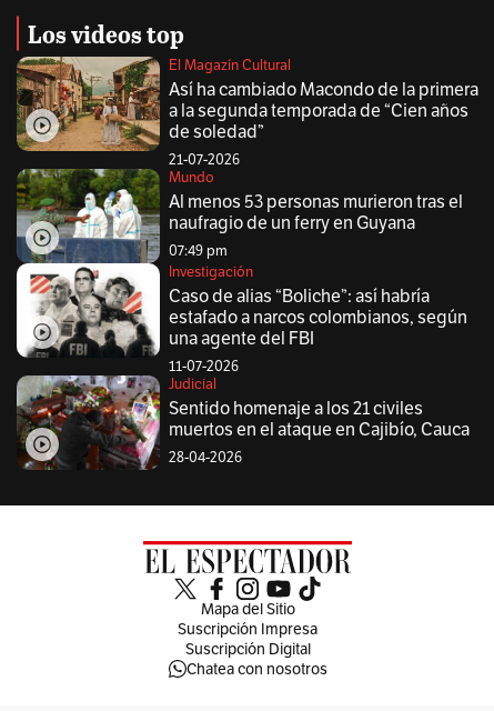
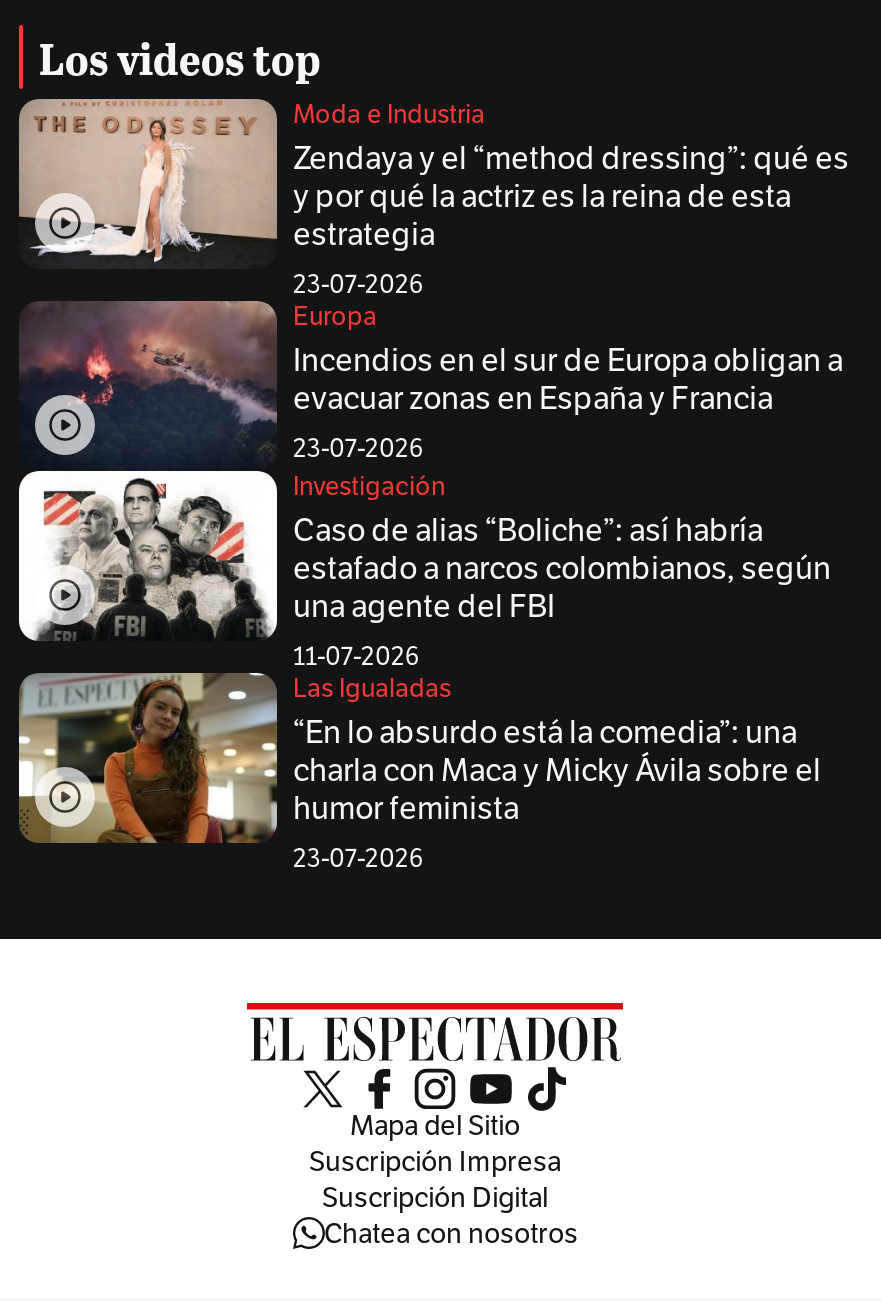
- [image]
- El Magazín Cultural
- Así ha cambiado Macondo de la primera
- a la segunda temporada de “Cien años
- de soledad”
- 21-07-2026
- Mundo
- Al menos 53 personas murieron tras el
- naufragio de un ferry en Guyana
- 07:49 pm
+ [image]
+ Moda e Industria
+ Zendaya y el “method dressing”: qué es
+ y por qué la actriz es la reina de esta
+ estrategia
+ 23-07-2026
+ Europa
+ Incendios en el sur de Europa obligan a
+ evacuar zonas en España y Francia
+ 23-07-2026

- [image]
+ [image]

- [image]
- Judicial
- Sentido homenaje a los 21 civiles
- muertos en el ataque en Cajibío, Cauca
- 28-04-2026
+ [image]
+ Las Igualadas
+ “En lo absurdo está la comedia”: una
+ charla con Maca y Micky Ávila sobre el
+ humor feminista
+ 23-07-2026
